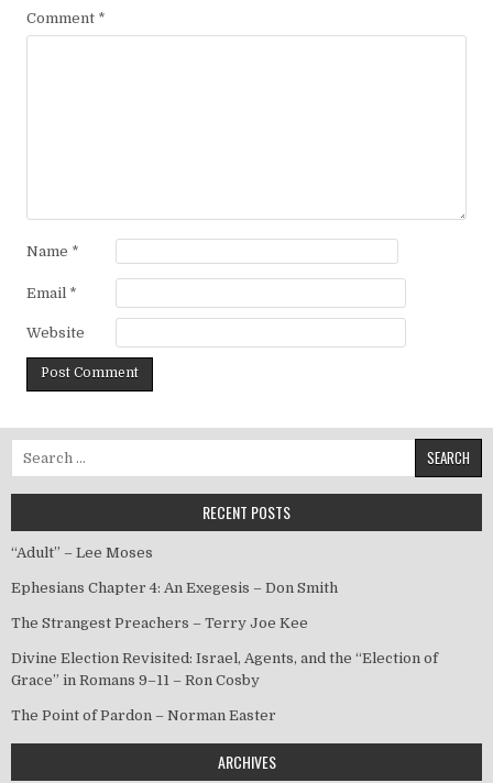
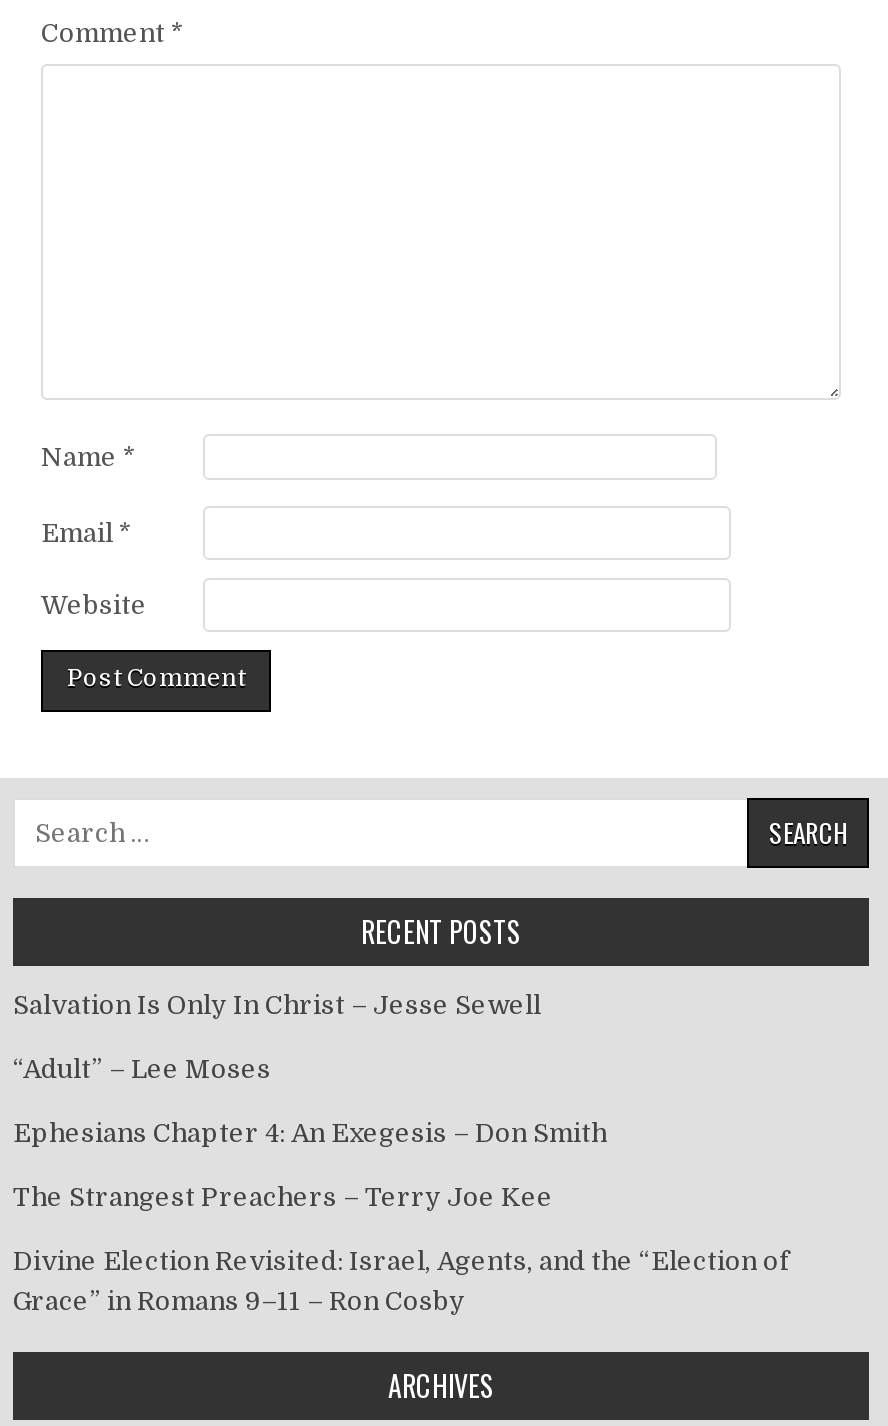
+ Salvation Is Only In Christ – Jesse Sewell

moved down: “Adult” – Lee Moses | Ephesians Chapter 4: An Exegesis – Don Smith | The Strangest Preachers – Terry Joe Kee | Divine Election Revisited: Israel, Agents, and the “Election of | Grace” in Romans 9–11 – Ron Cosby

- The Point of Pardon – Norman Easter
